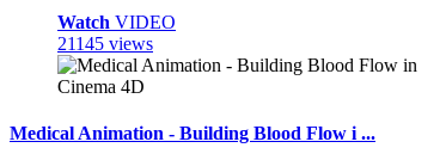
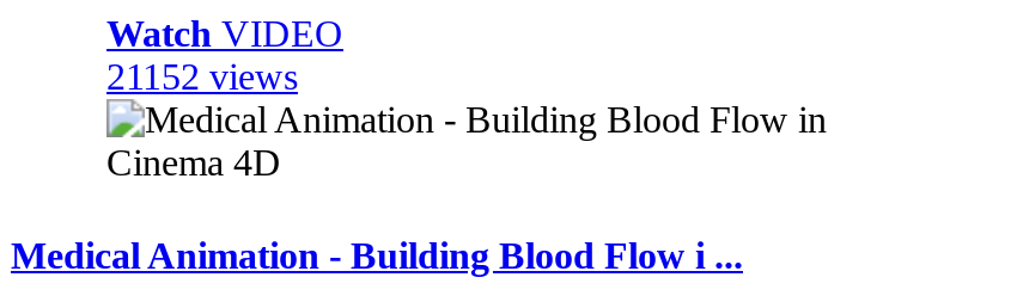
- 21145 views
+ 21152 views
